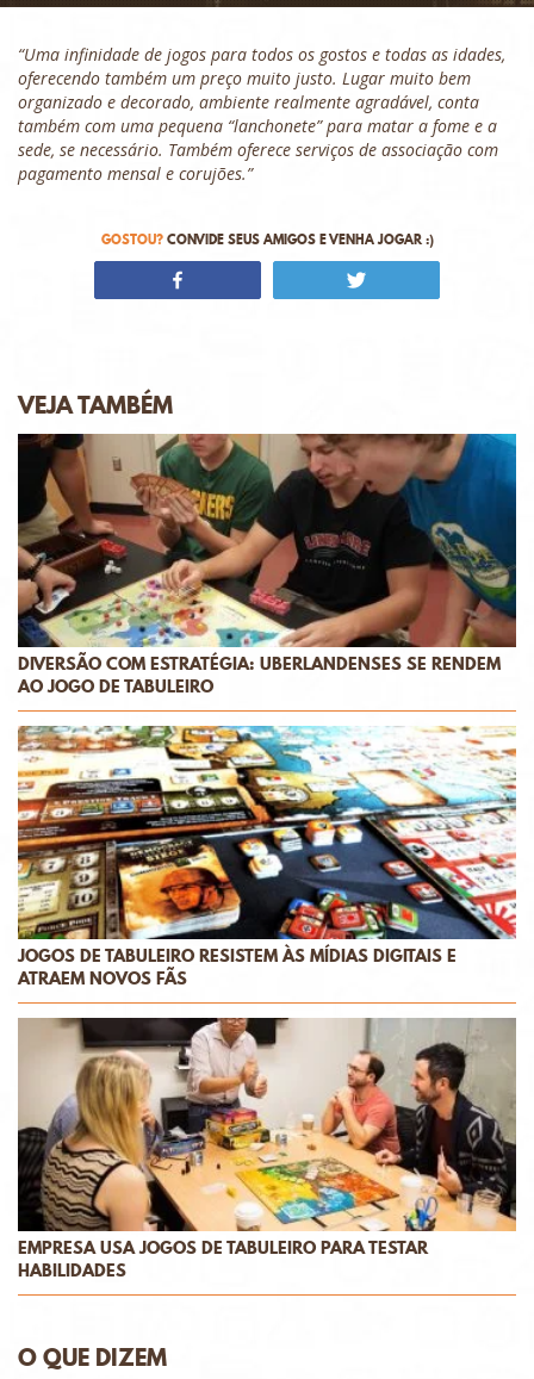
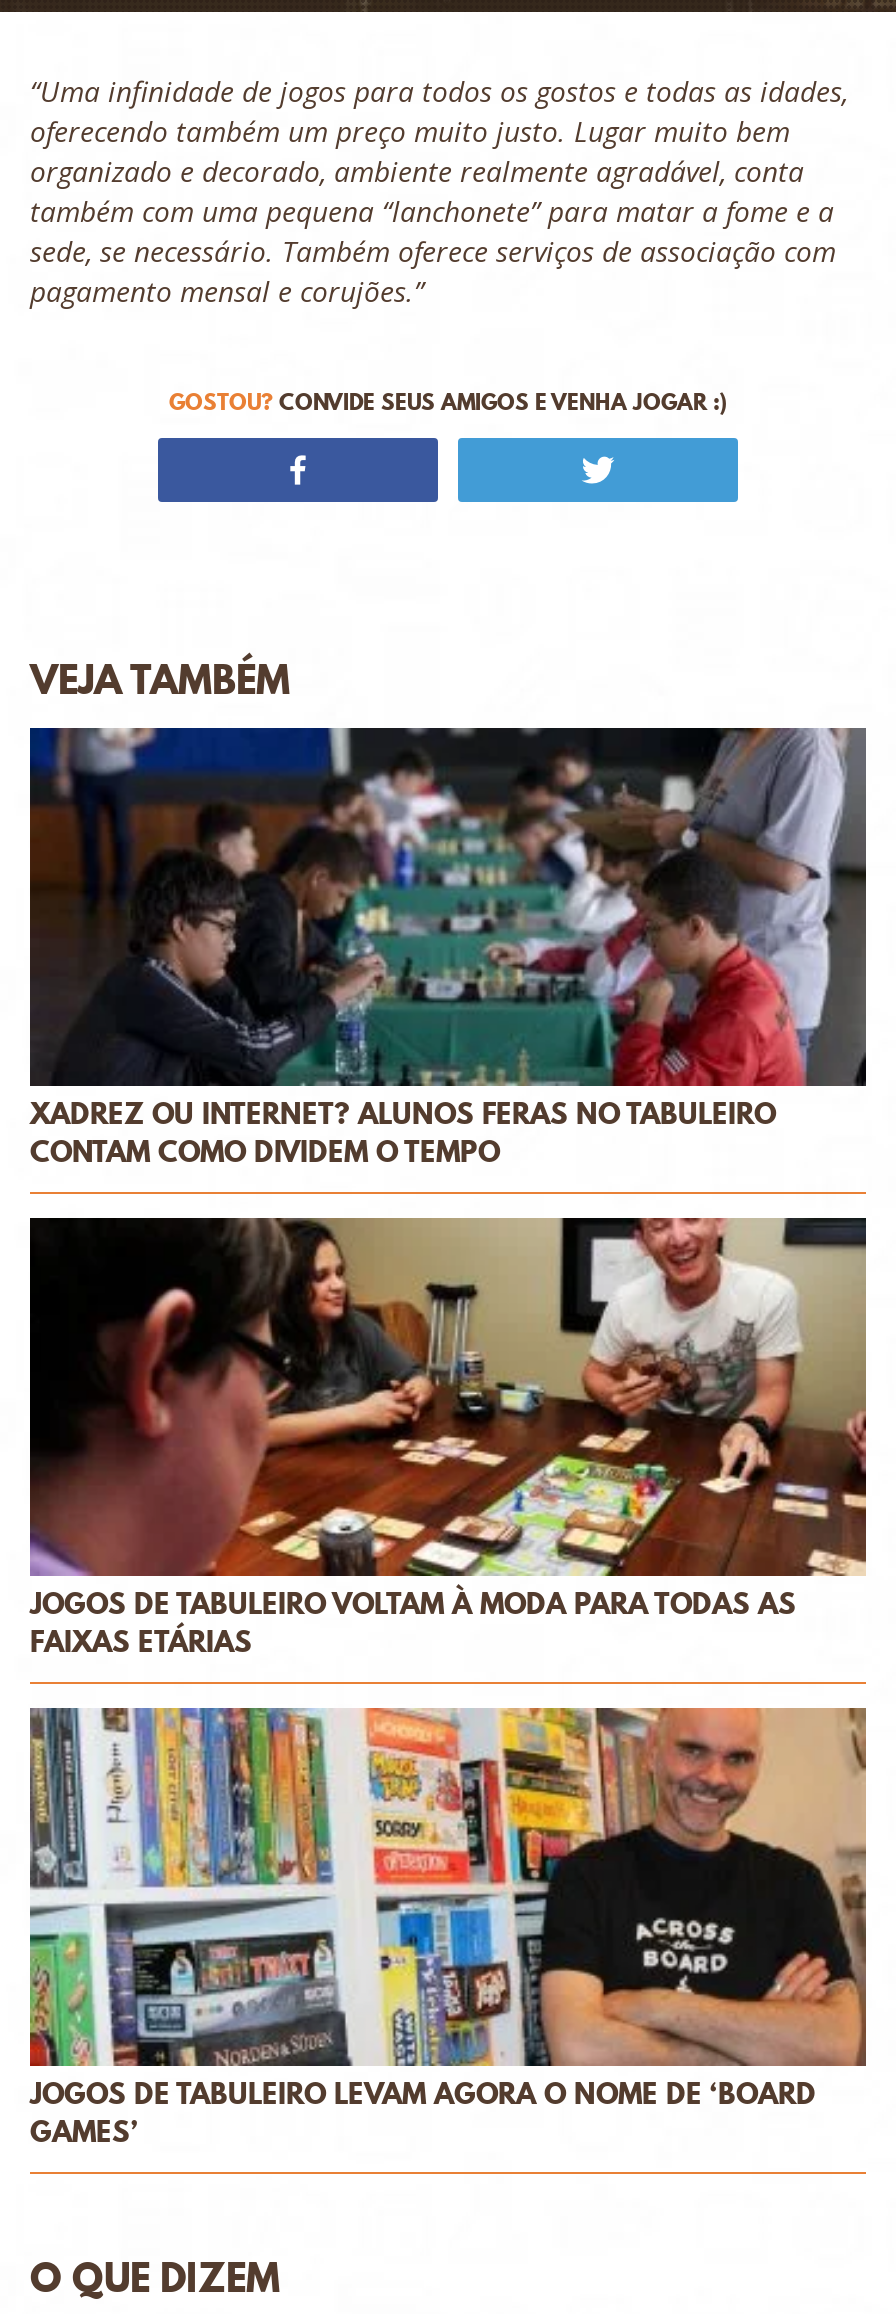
- [image]
- DIVERSÃO COM ESTRATÉGIA: UBERLANDENSES SE RENDEM
- AO JOGO DE TABULEIRO
+ [image]
+ XADREZ OU INTERNET? ALUNOS FERAS NO TABULEIRO
+ CONTAM COMO DIVIDEM O TEMPO

- [image]
- JOGOS DE TABULEIRO RESISTEM ÀS MÍDIAS DIGITAIS E
- ATRAEM NOVOS FÃS
+ [image]
+ JOGOS DE TABULEIRO VOLTAM À MODA PARA TODAS AS
+ FAIXAS ETÁRIAS

- [image]
- EMPRESA USA JOGOS DE TABULEIRO PARA TESTAR
- HABILIDADES
+ [image]
+ JOGOS DE TABULEIRO LEVAM AGORA O NOME DE ‘BOARD
+ GAMES’
